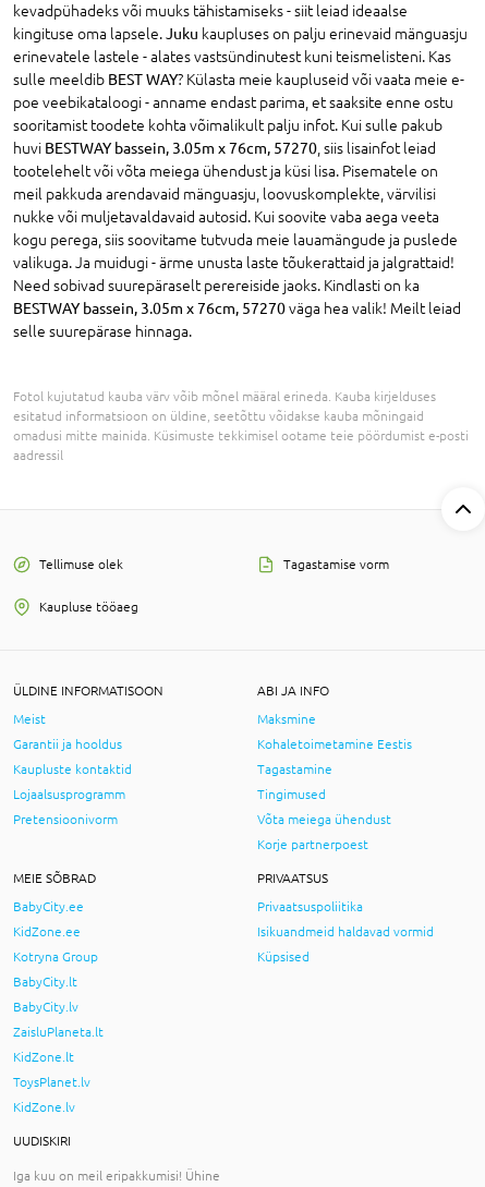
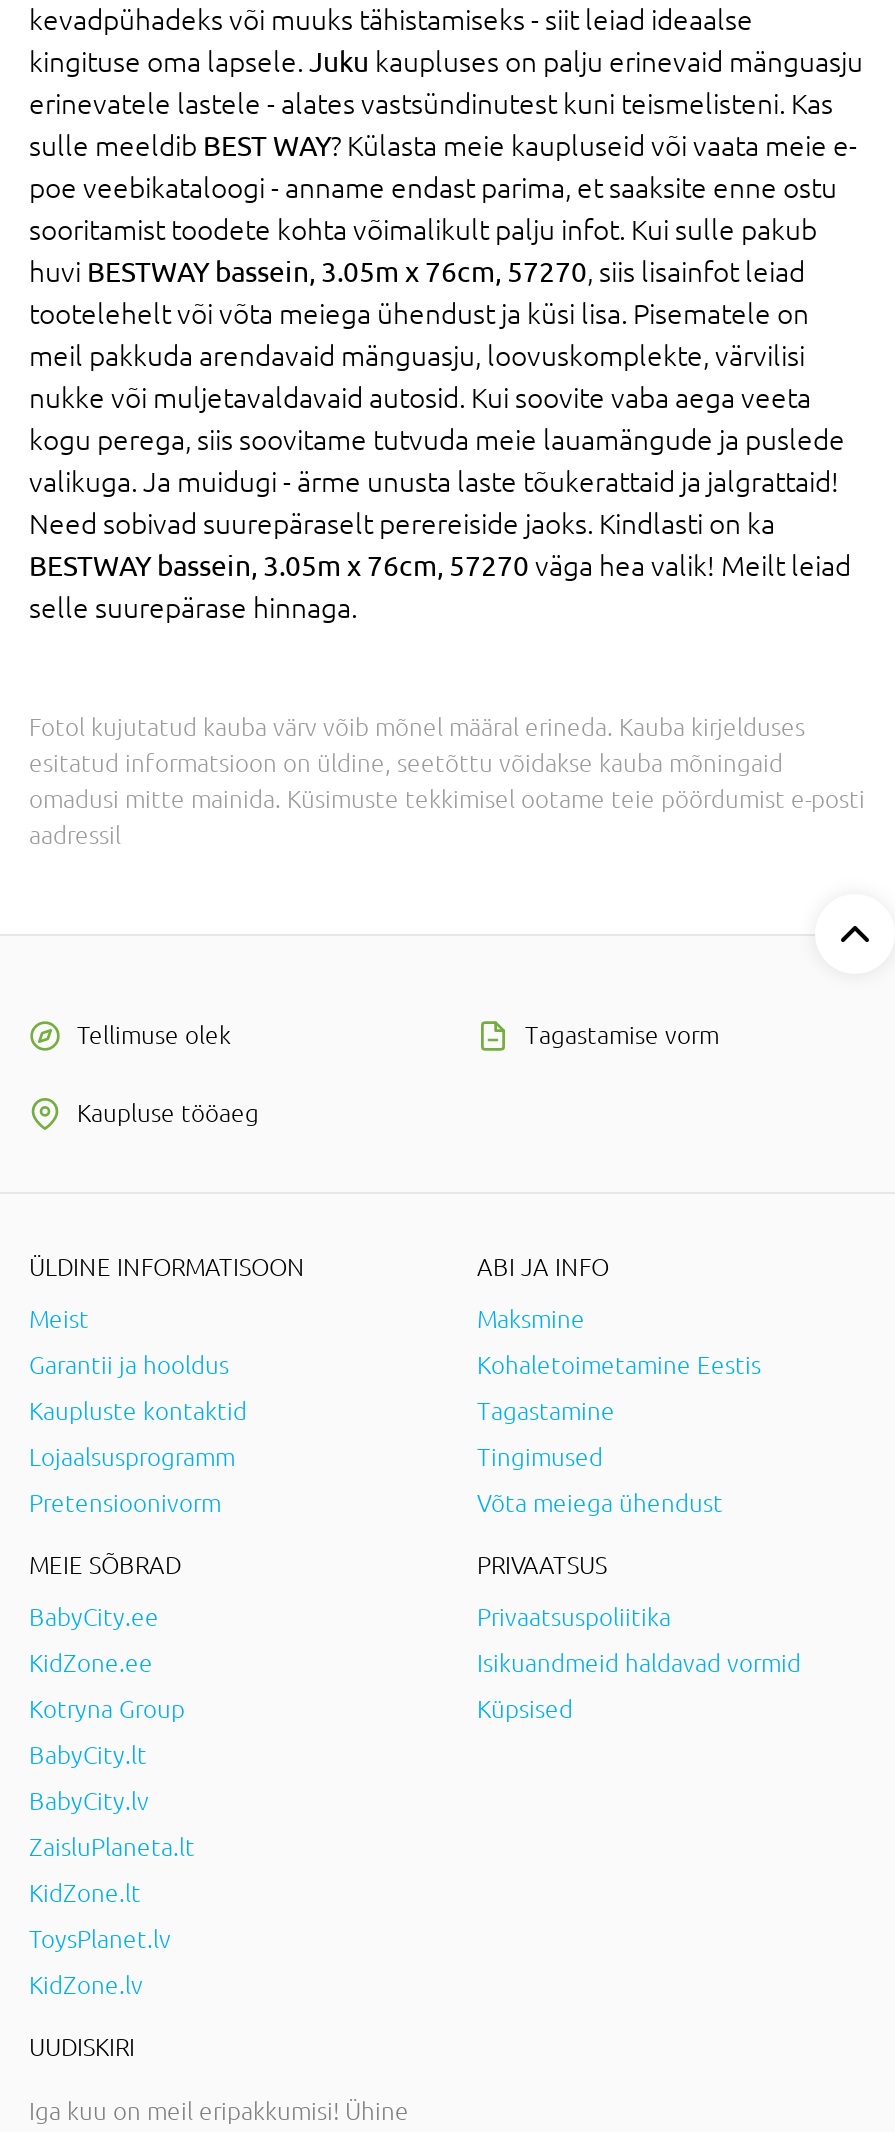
- Korje partnerpoest
